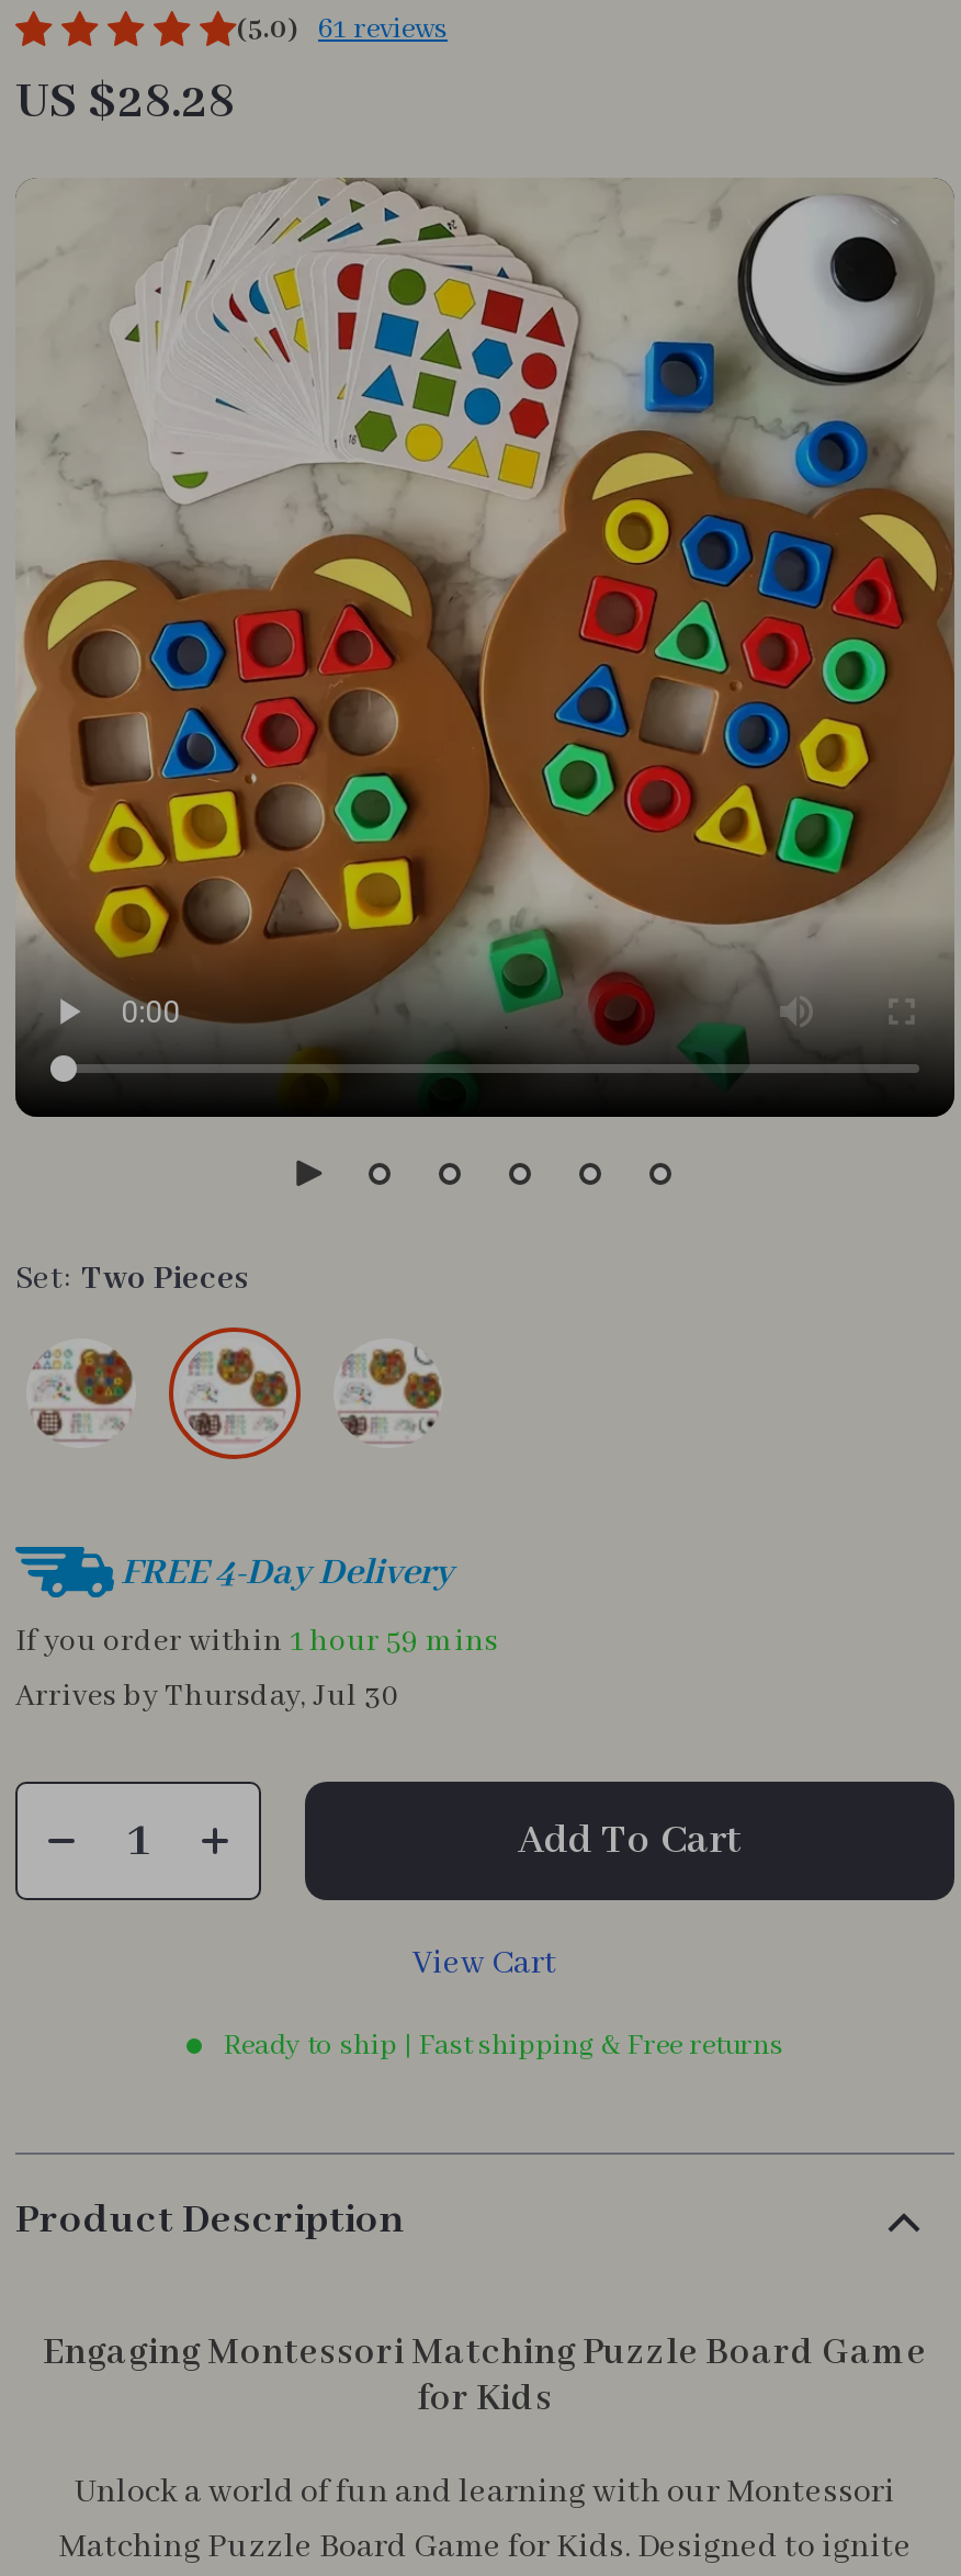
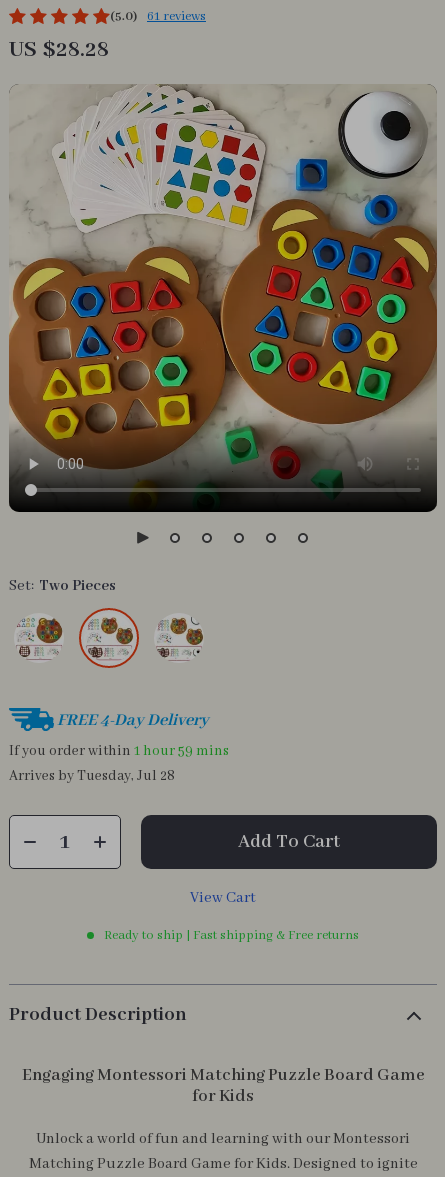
- Arrives by Thursday, Jul 30
+ Arrives by Tuesday, Jul 28
